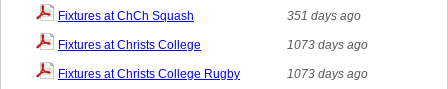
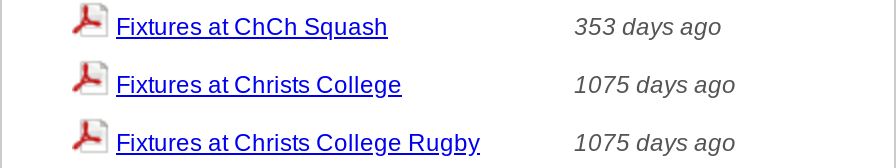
- 351 days ago
+ 353 days ago

- 1073 days ago
+ 1075 days ago

- 1073 days ago
+ 1075 days ago
